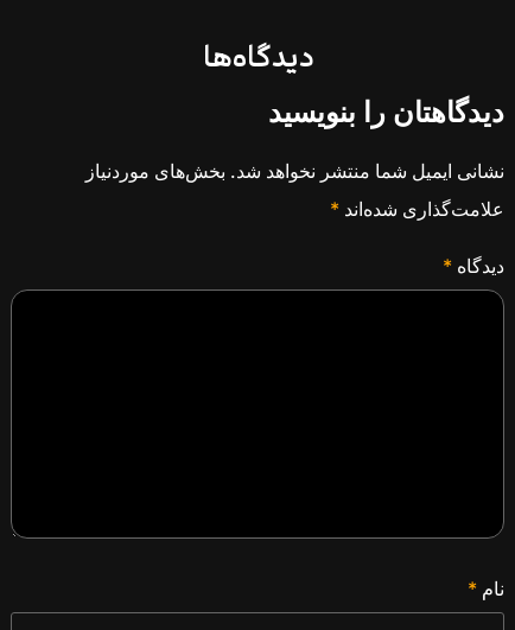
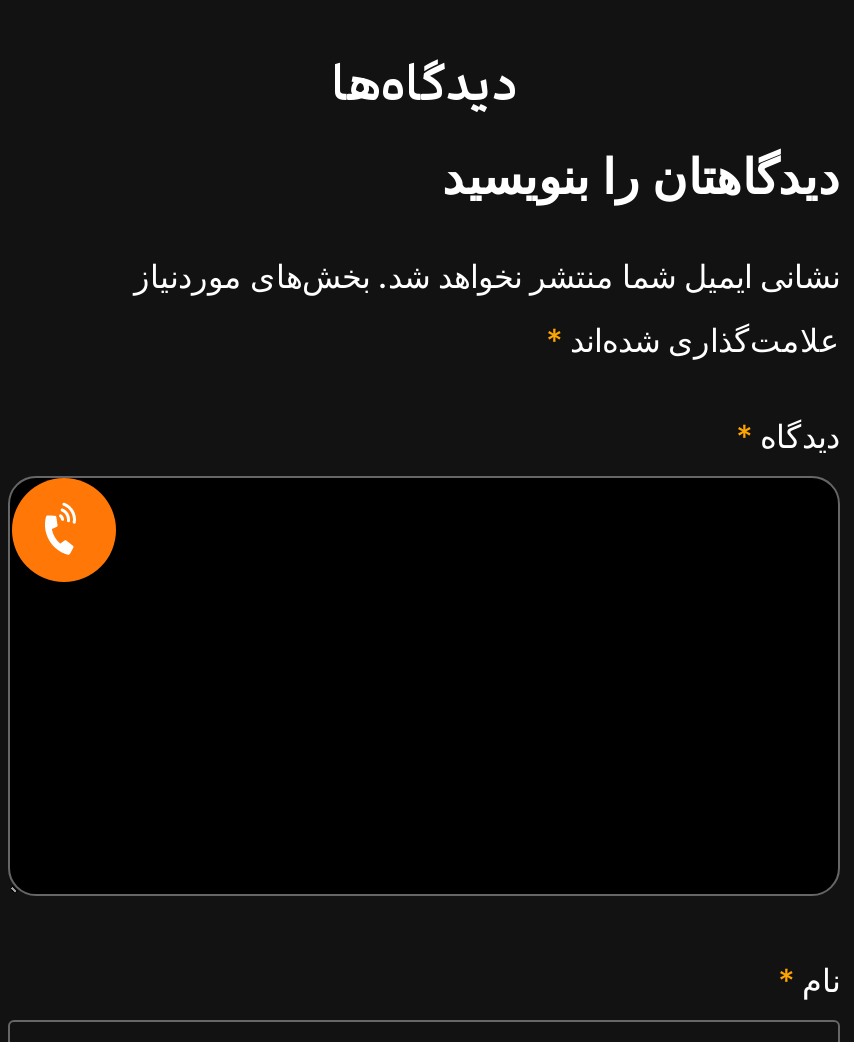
+ [image]
